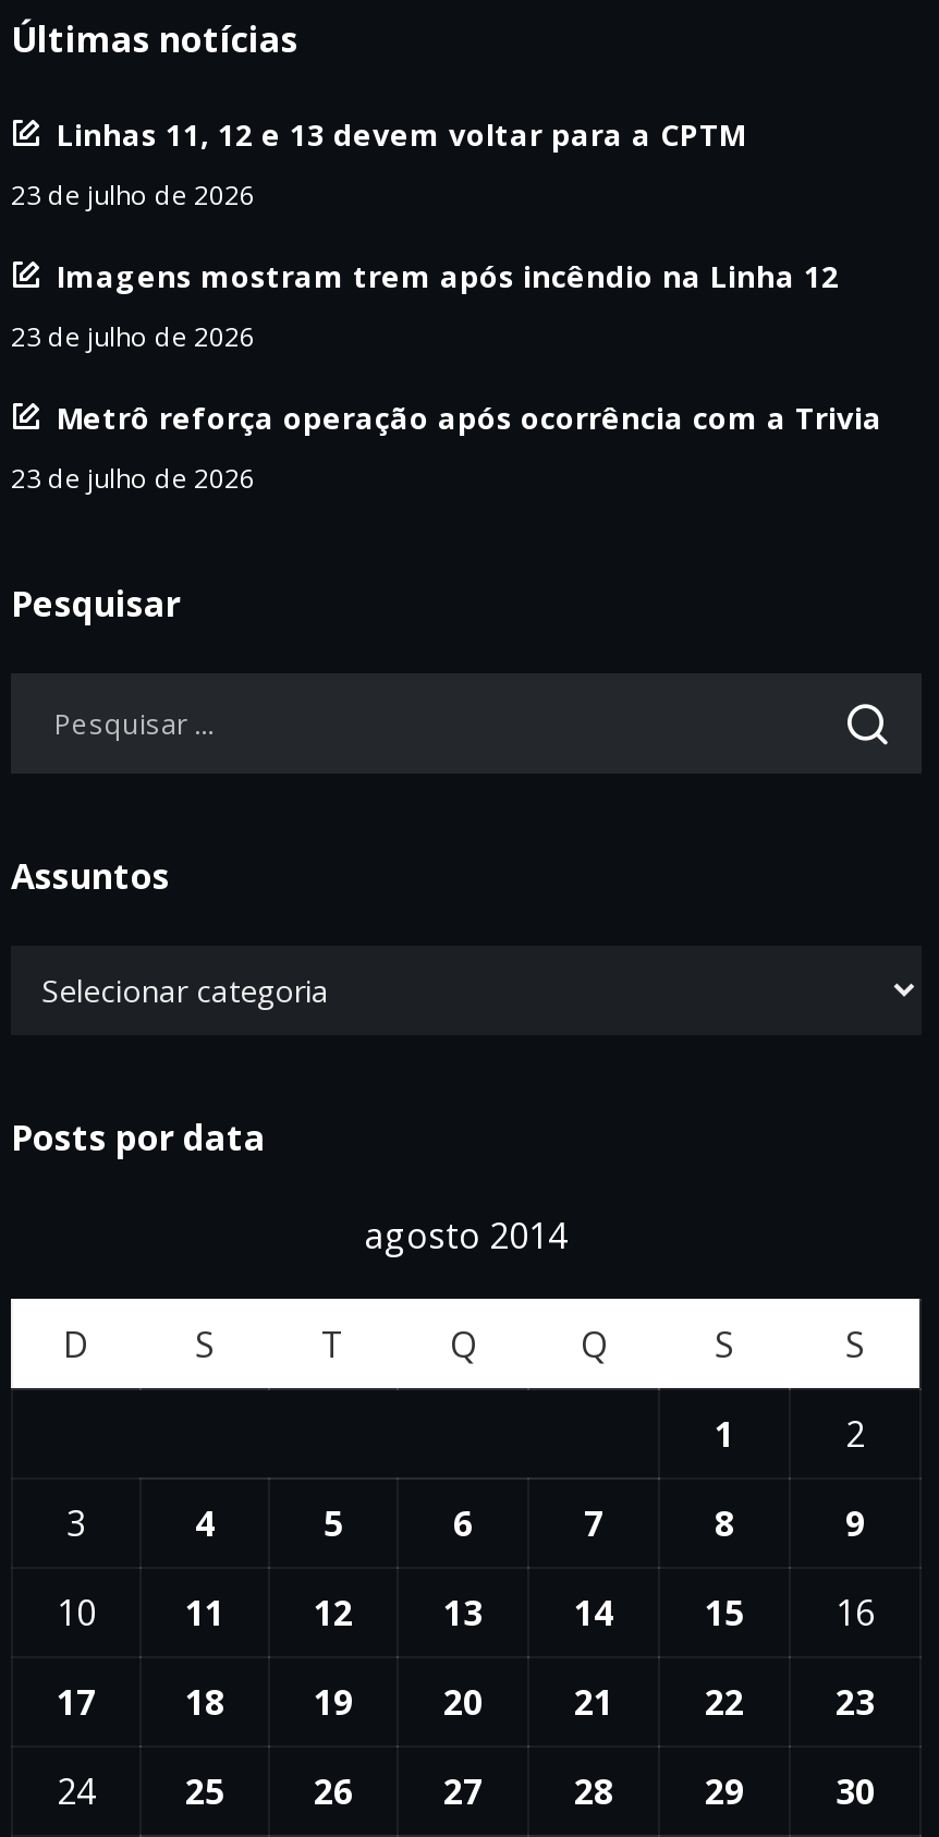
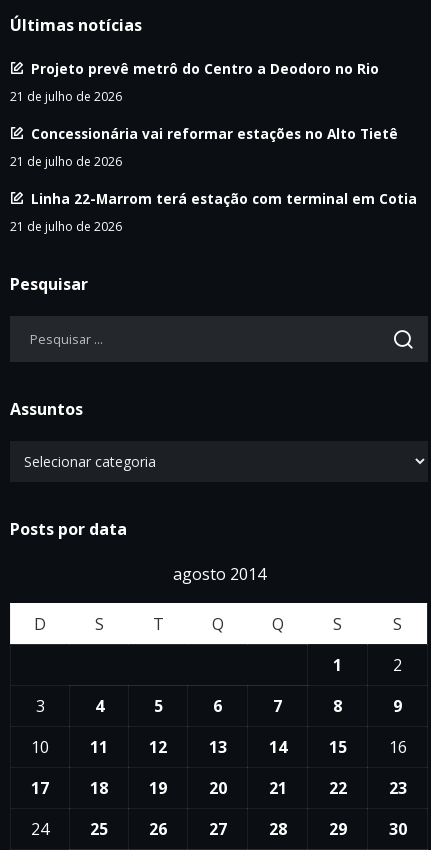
- Linhas 11, 12 e 13 devem voltar para a CPTM
+ Projeto prevê metrô do Centro a Deodoro no Rio

- 23 de julho de 2026
+ 21 de julho de 2026

- Imagens mostram trem após incêndio na Linha 12
+ Concessionária vai reformar estações no Alto Tietê

- 23 de julho de 2026
+ 21 de julho de 2026

- Metrô reforça operação após ocorrência com a Trivia
+ Linha 22-Marrom terá estação com terminal em Cotia

- 23 de julho de 2026
+ 21 de julho de 2026
